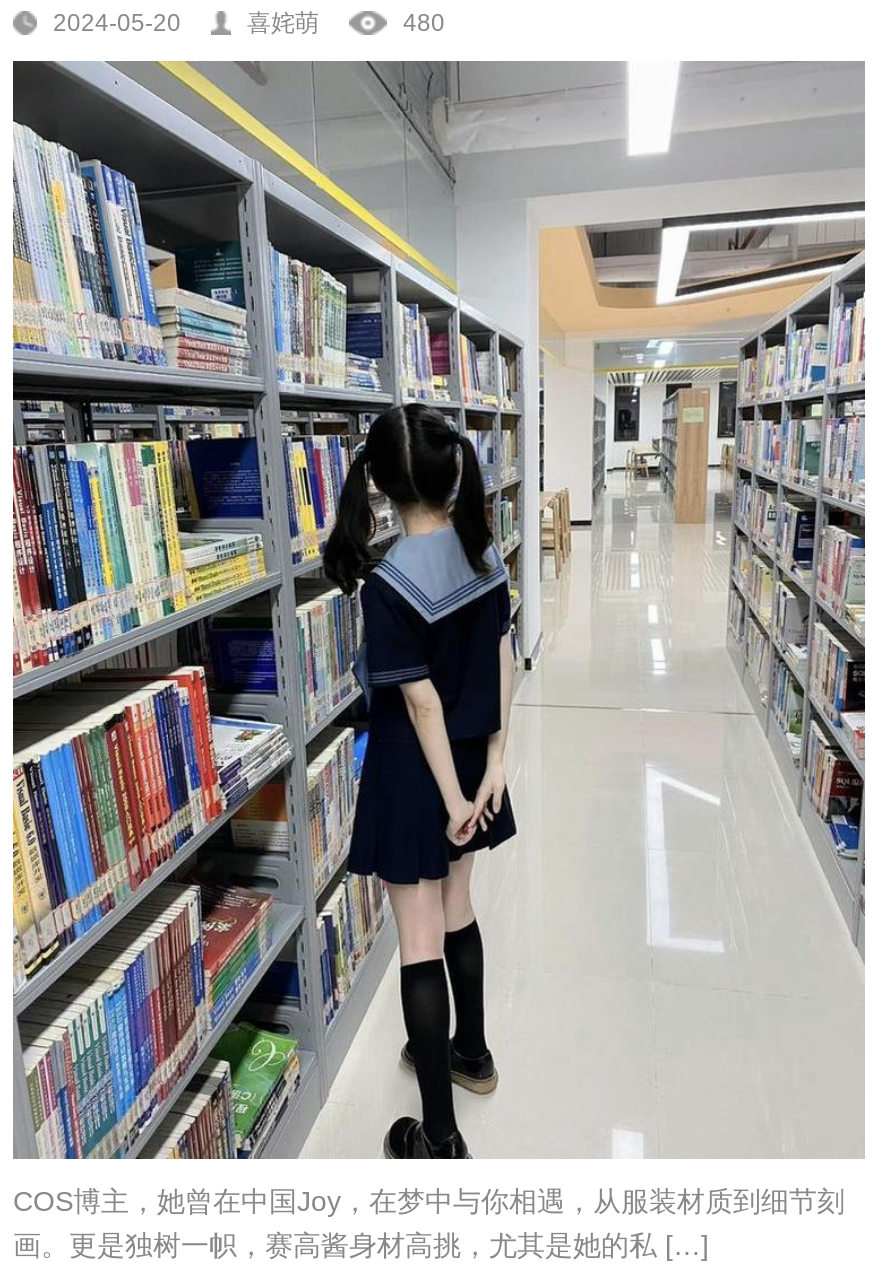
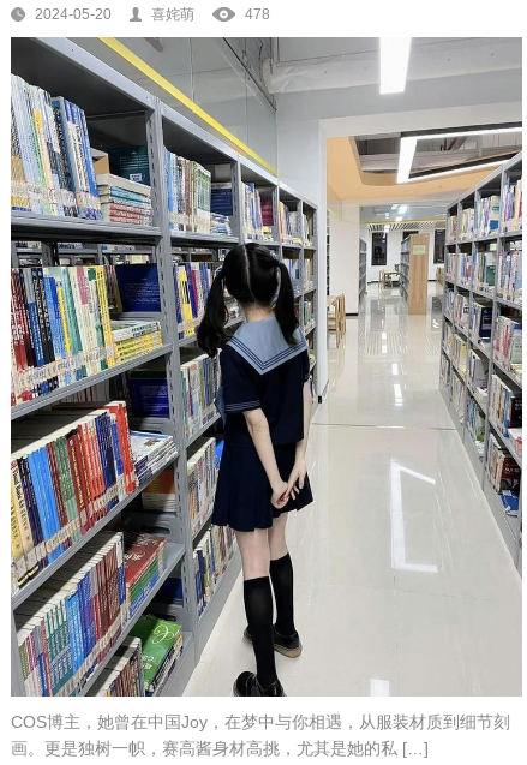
- 480
+ 478
